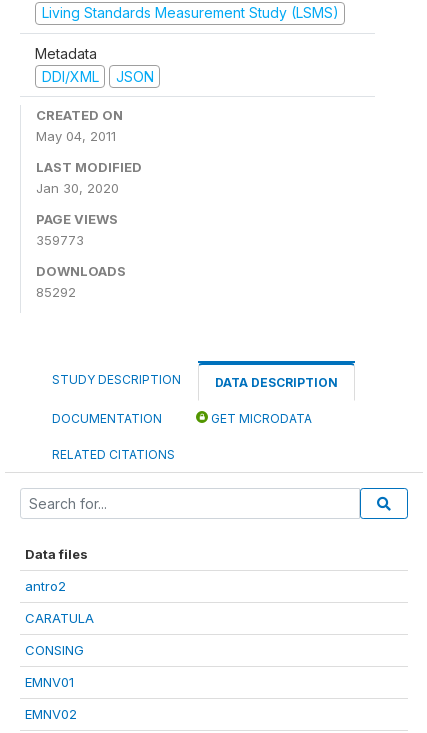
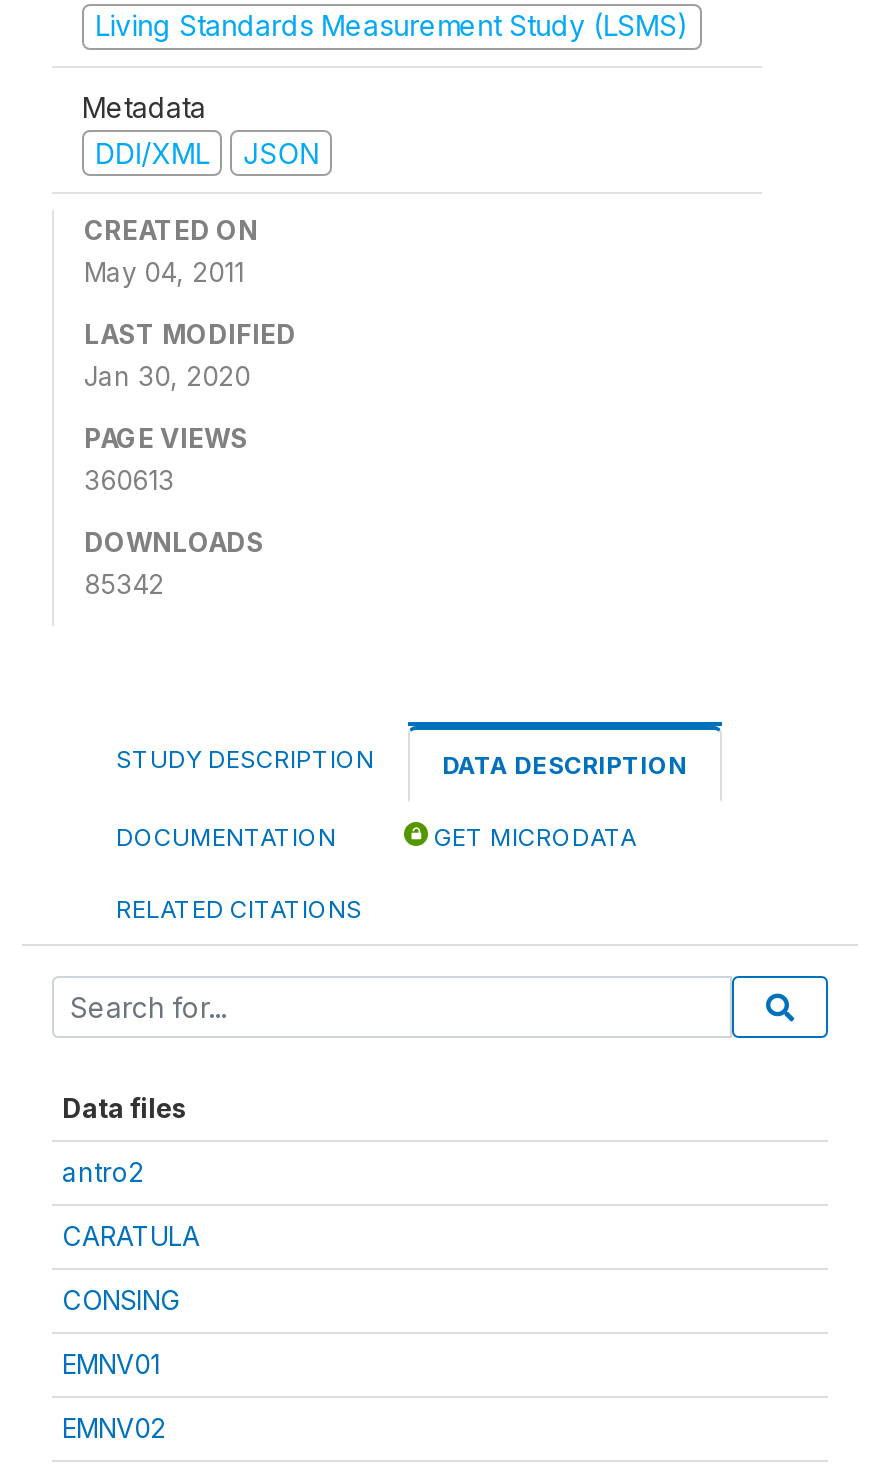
- 359773
+ 360613

- 85292
+ 85342
